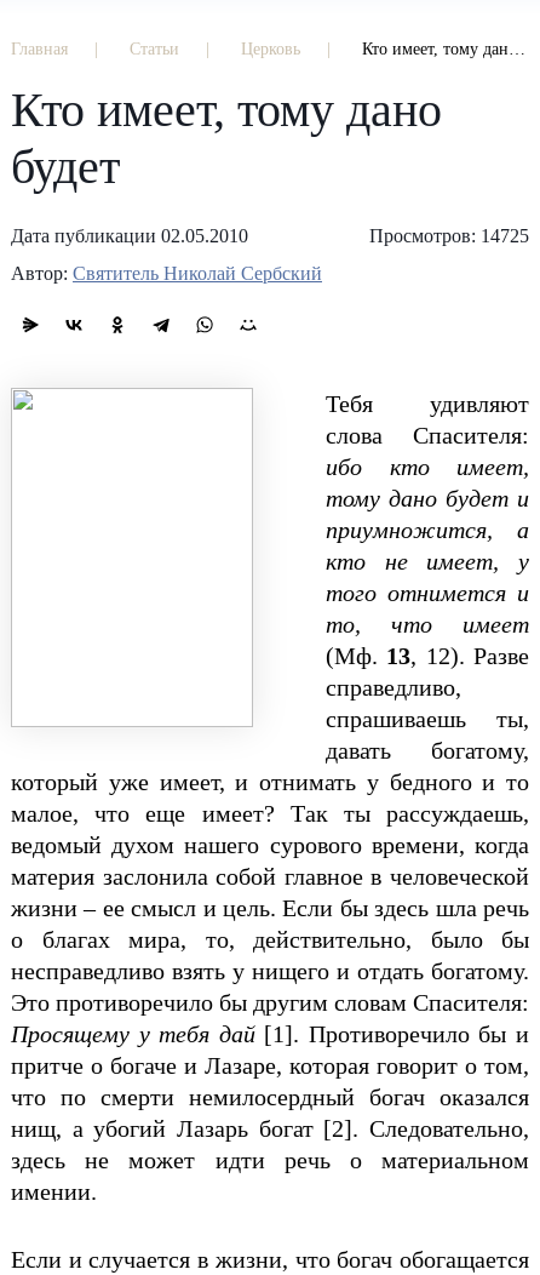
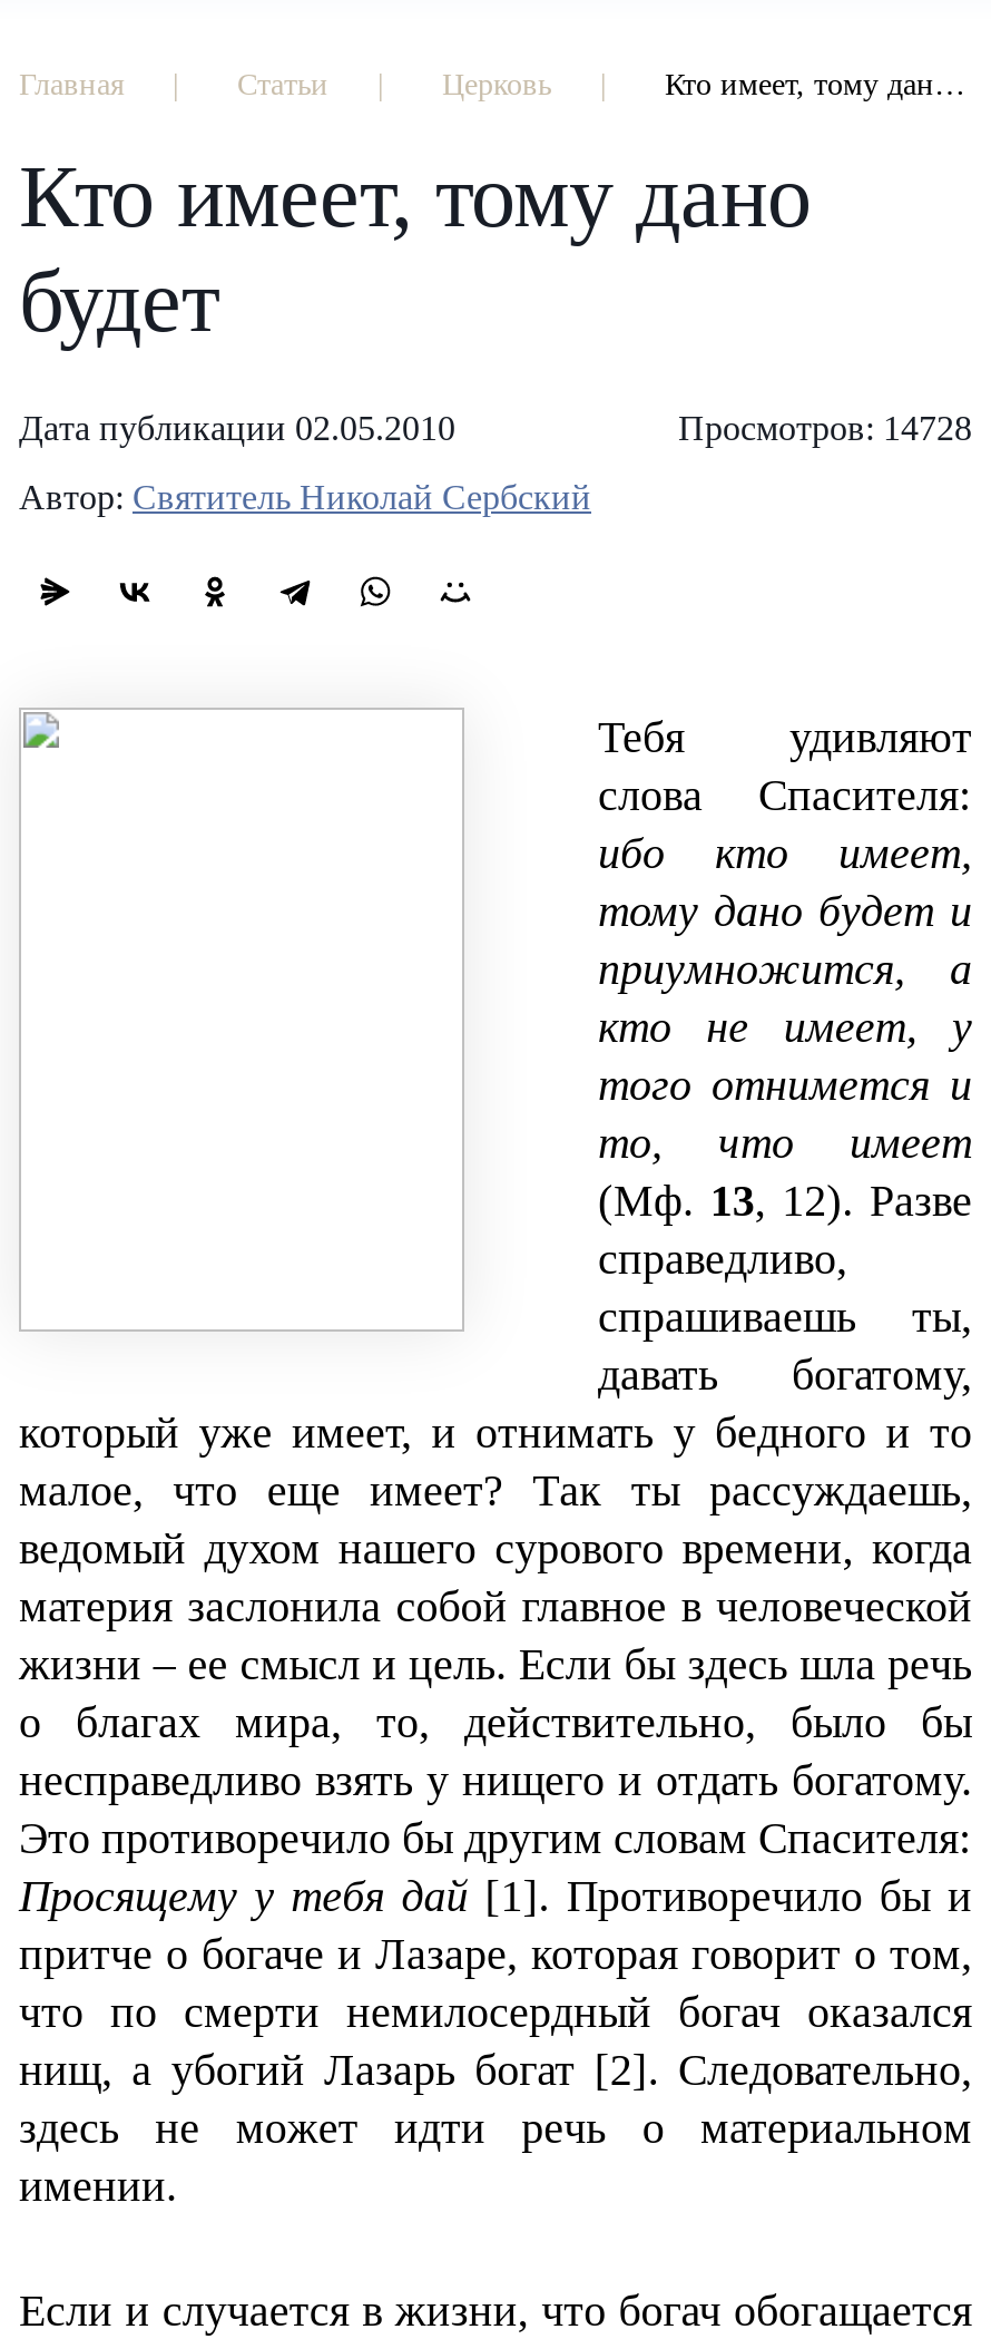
- Просмотров: 14725
+ Просмотров: 14728
